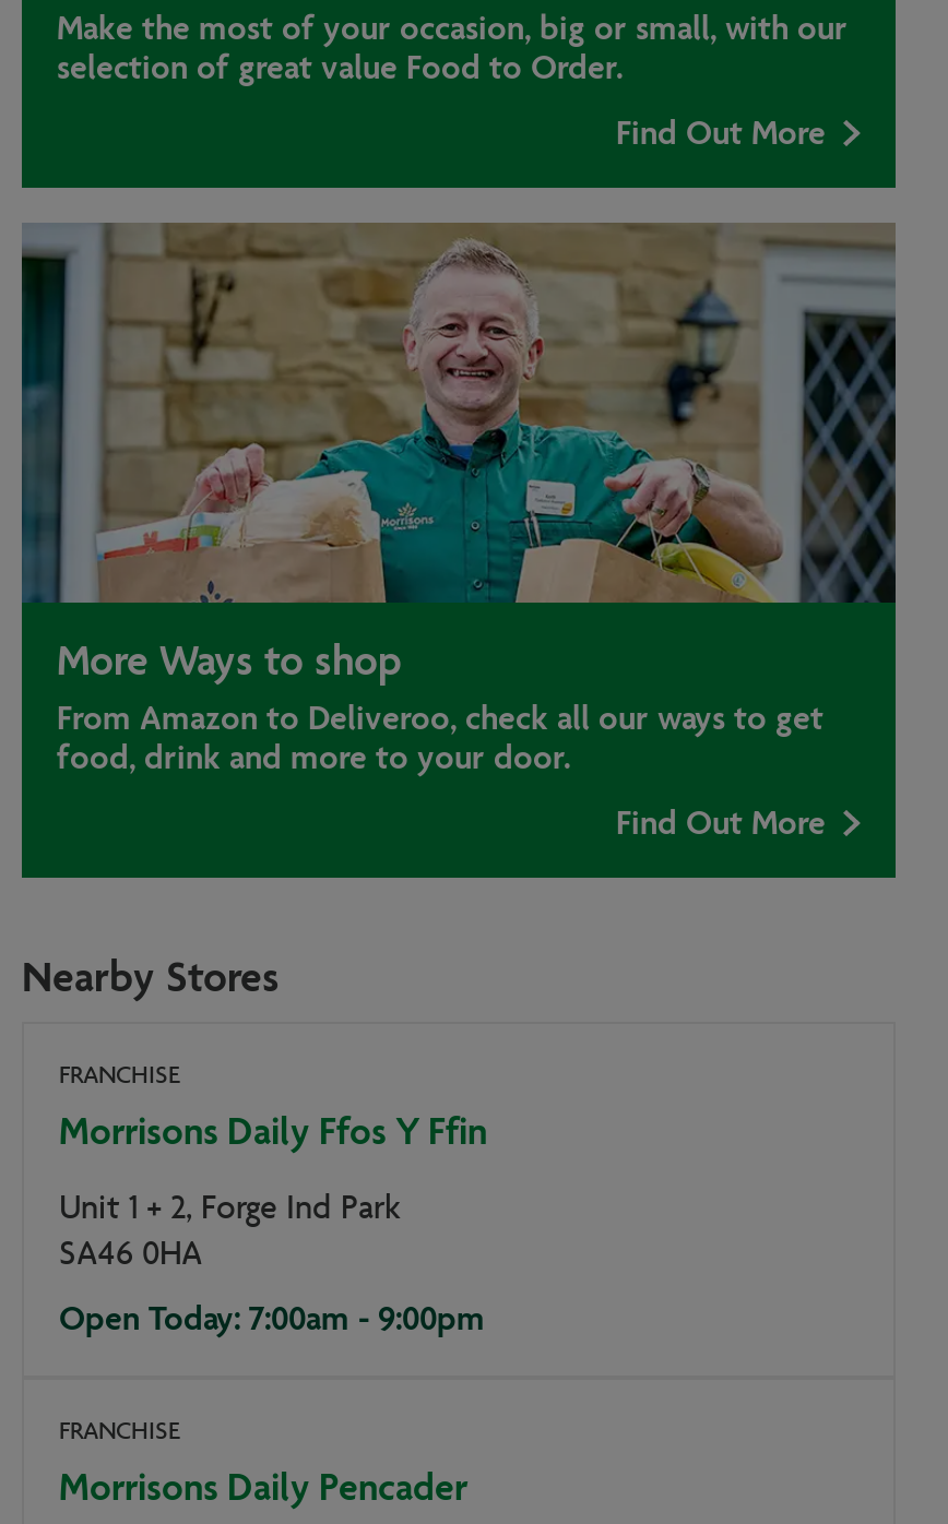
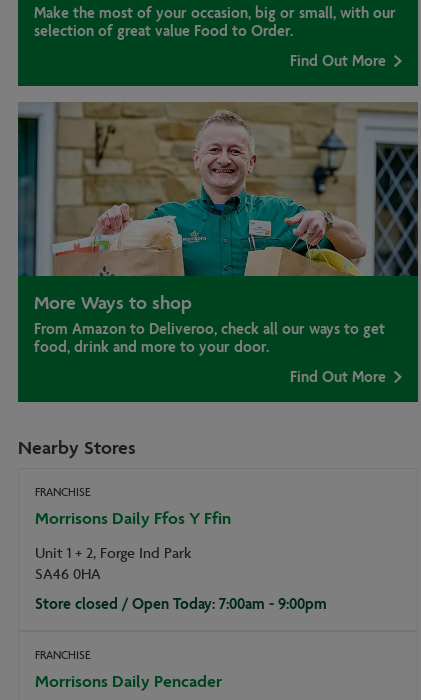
- Open Today: 7:00am - 9:00pm
+ Store closed / Open Today: 7:00am - 9:00pm
